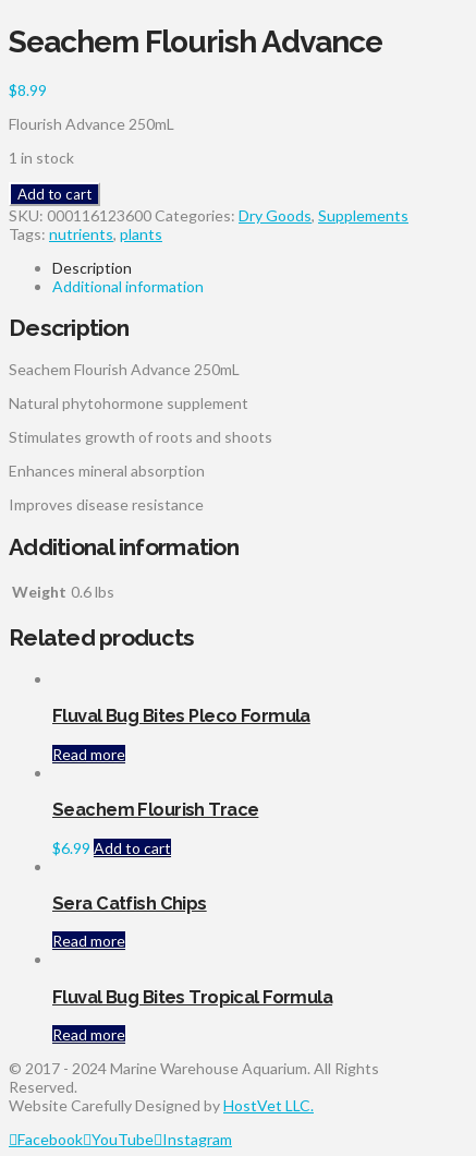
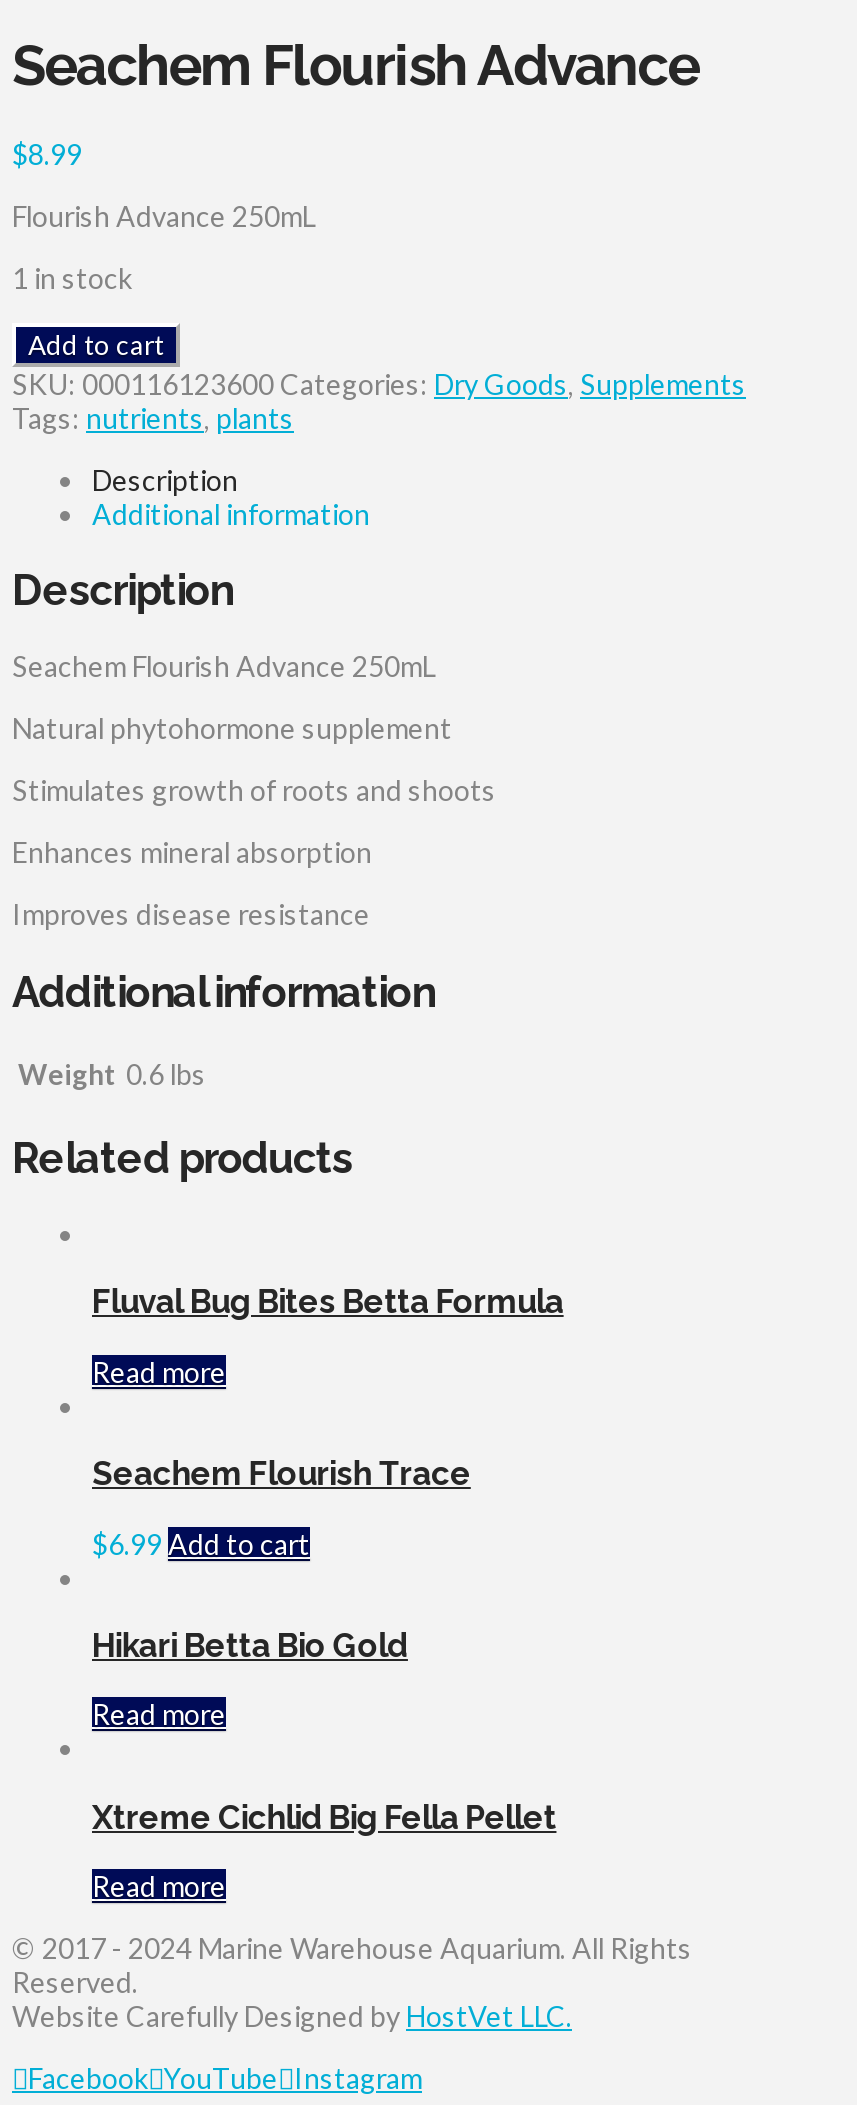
- Fluval Bug Bites Pleco Formula
+ Fluval Bug Bites Betta Formula

- Sera Catfish Chips
+ Hikari Betta Bio Gold

- Fluval Bug Bites Tropical Formula
+ Xtreme Cichlid Big Fella Pellet
